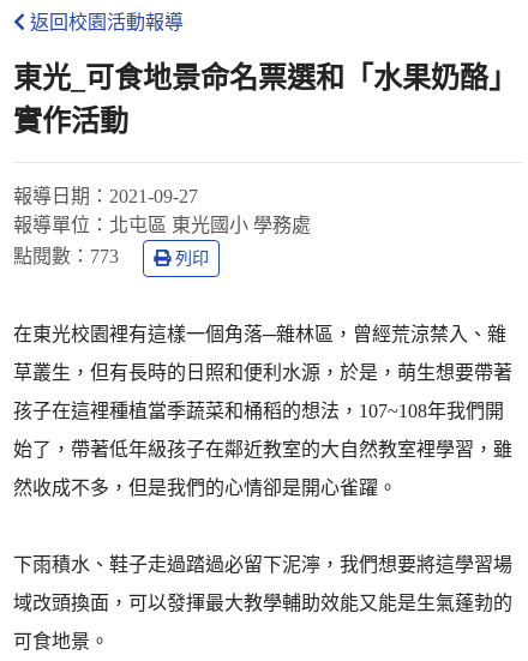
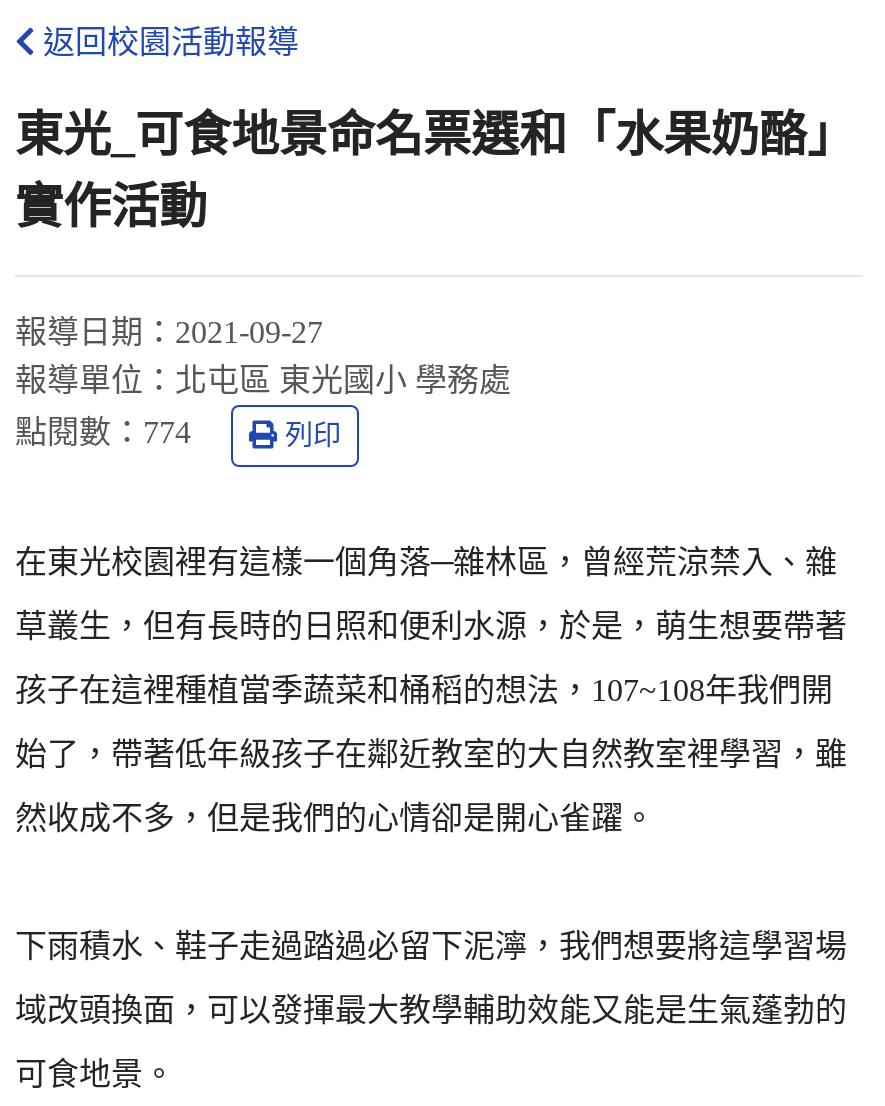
- 點閱數：773
+ 點閱數：774
